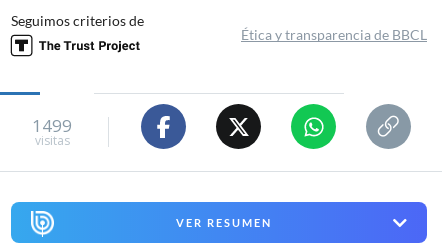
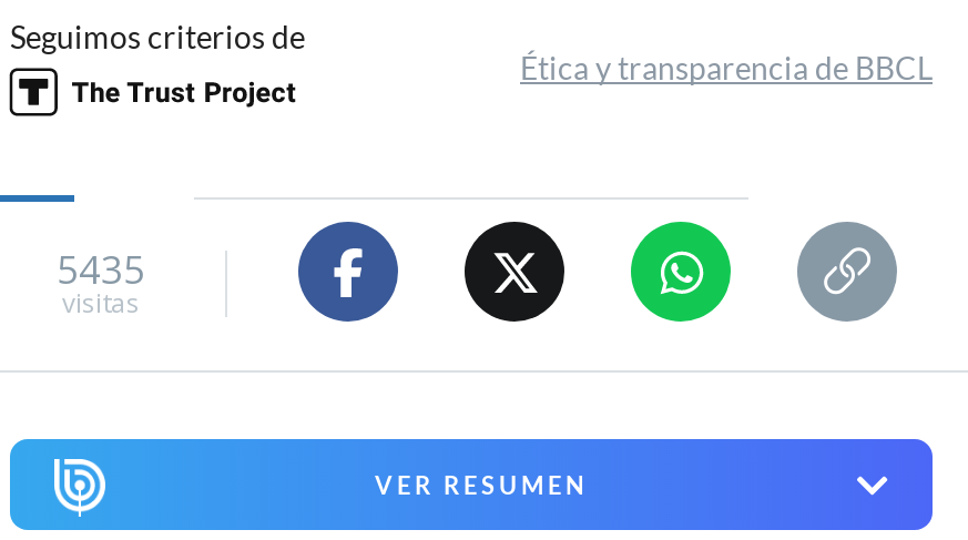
- 1499
+ 5435
